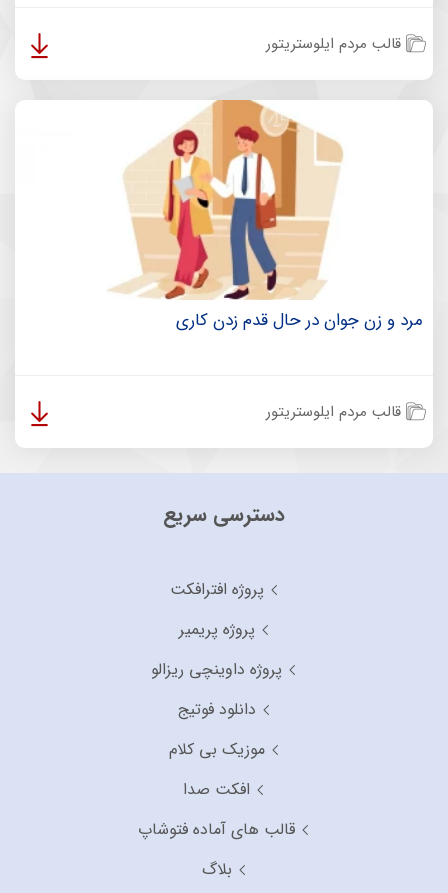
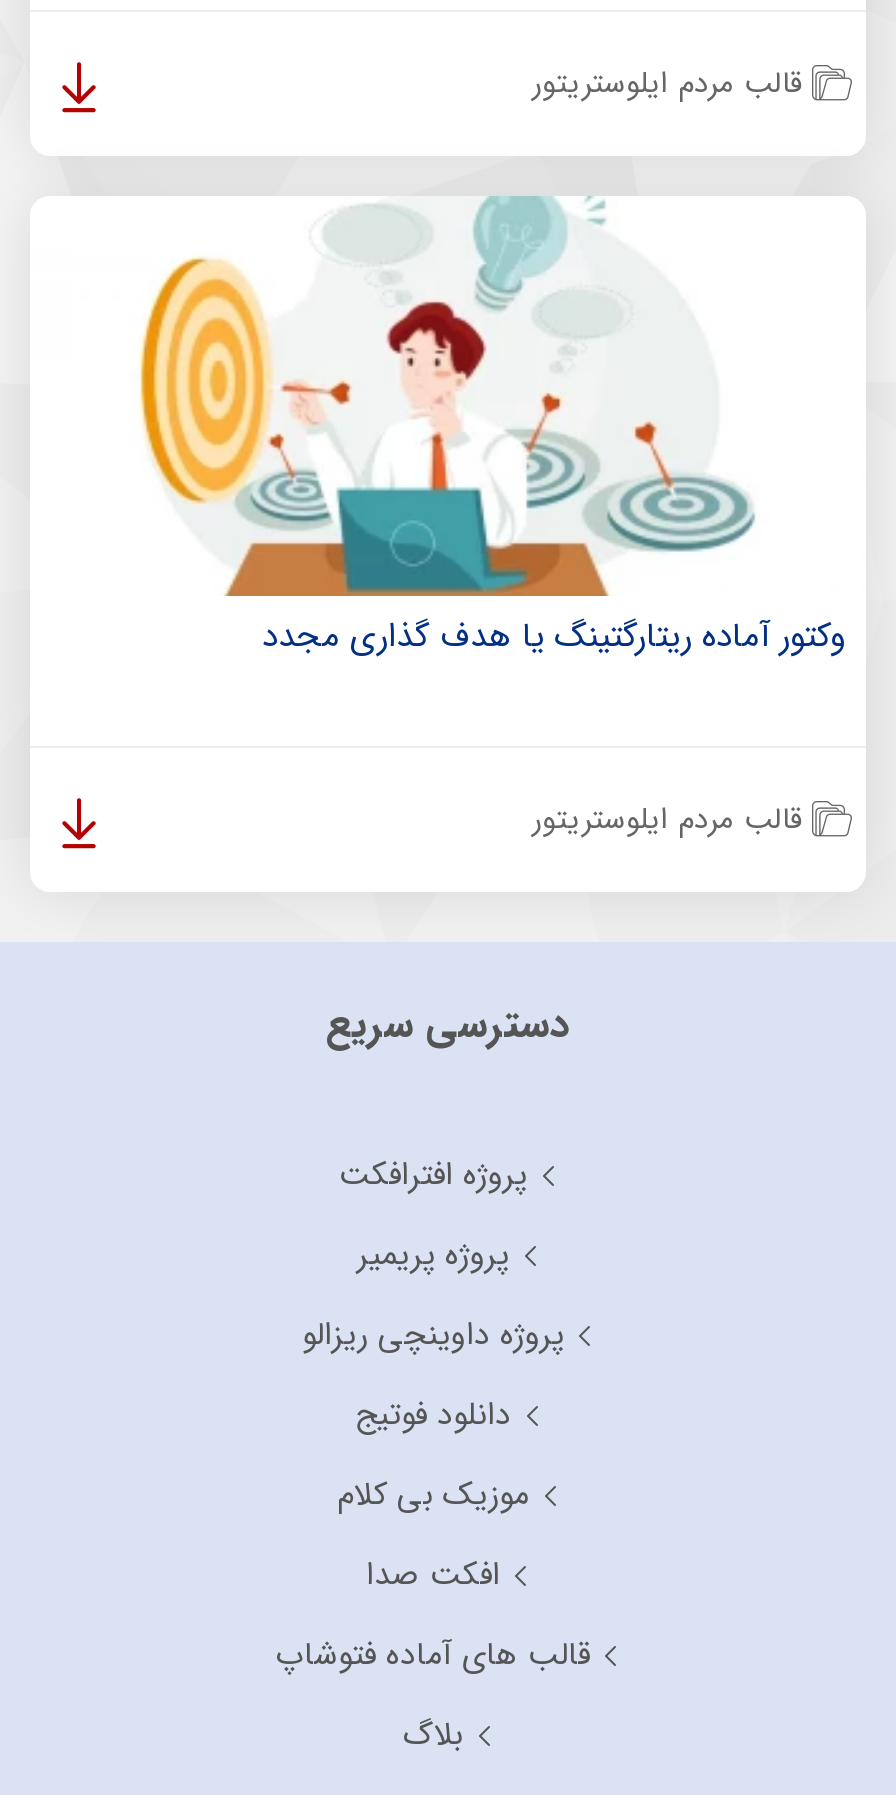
- [image]
- مرد و زن جوان در حال قدم زدن کاری
+ [image]
+ وکتور آماده ریتارگتینگ یا هدف‌ گذاری مجدد
